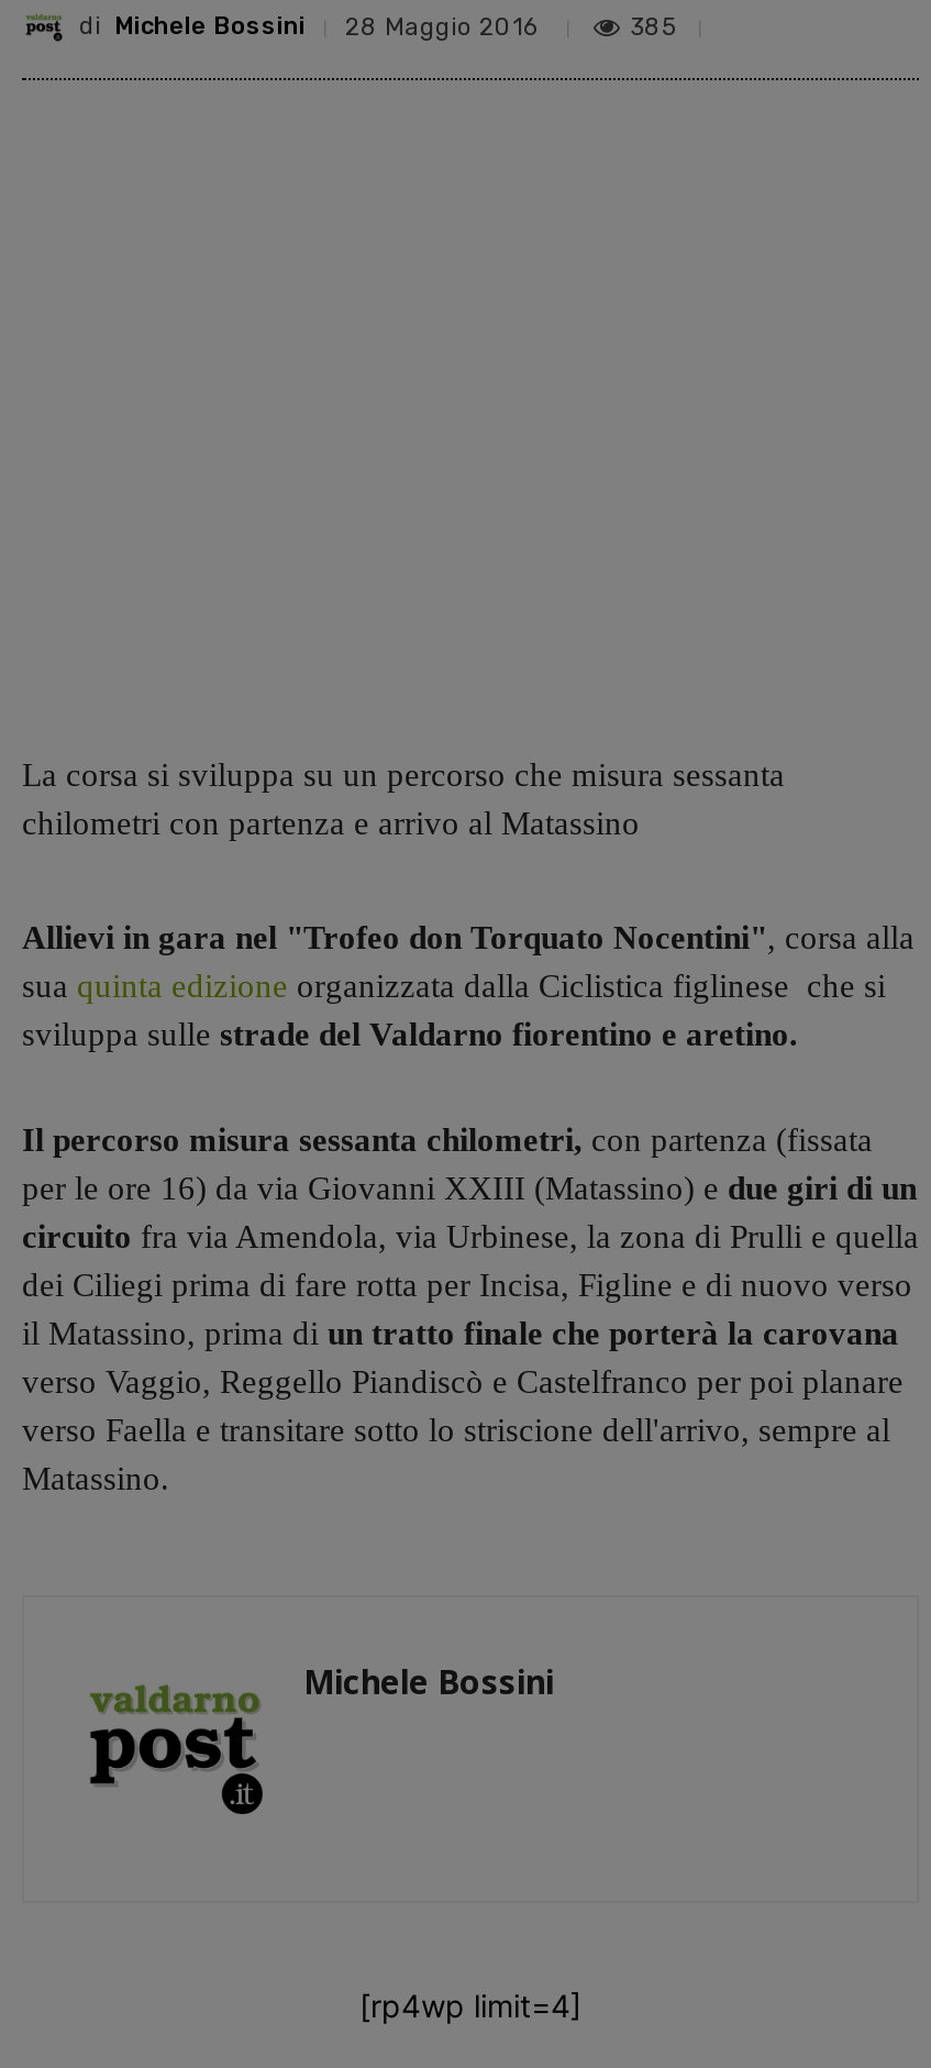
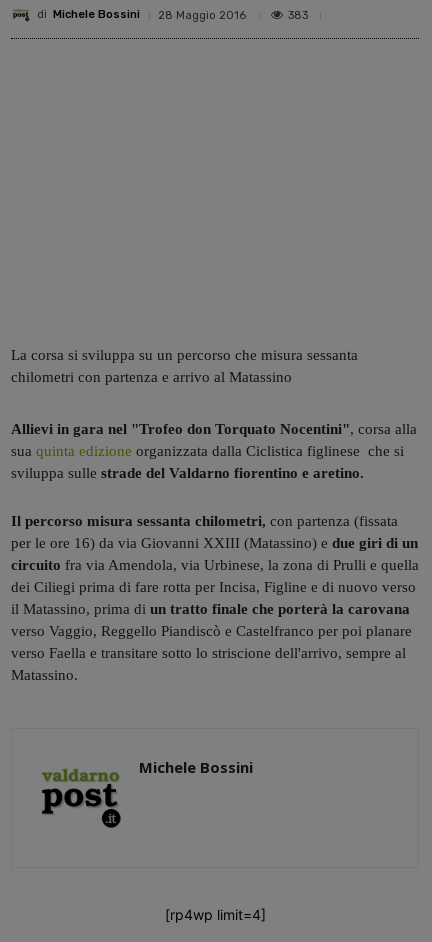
- 385
+ 383
